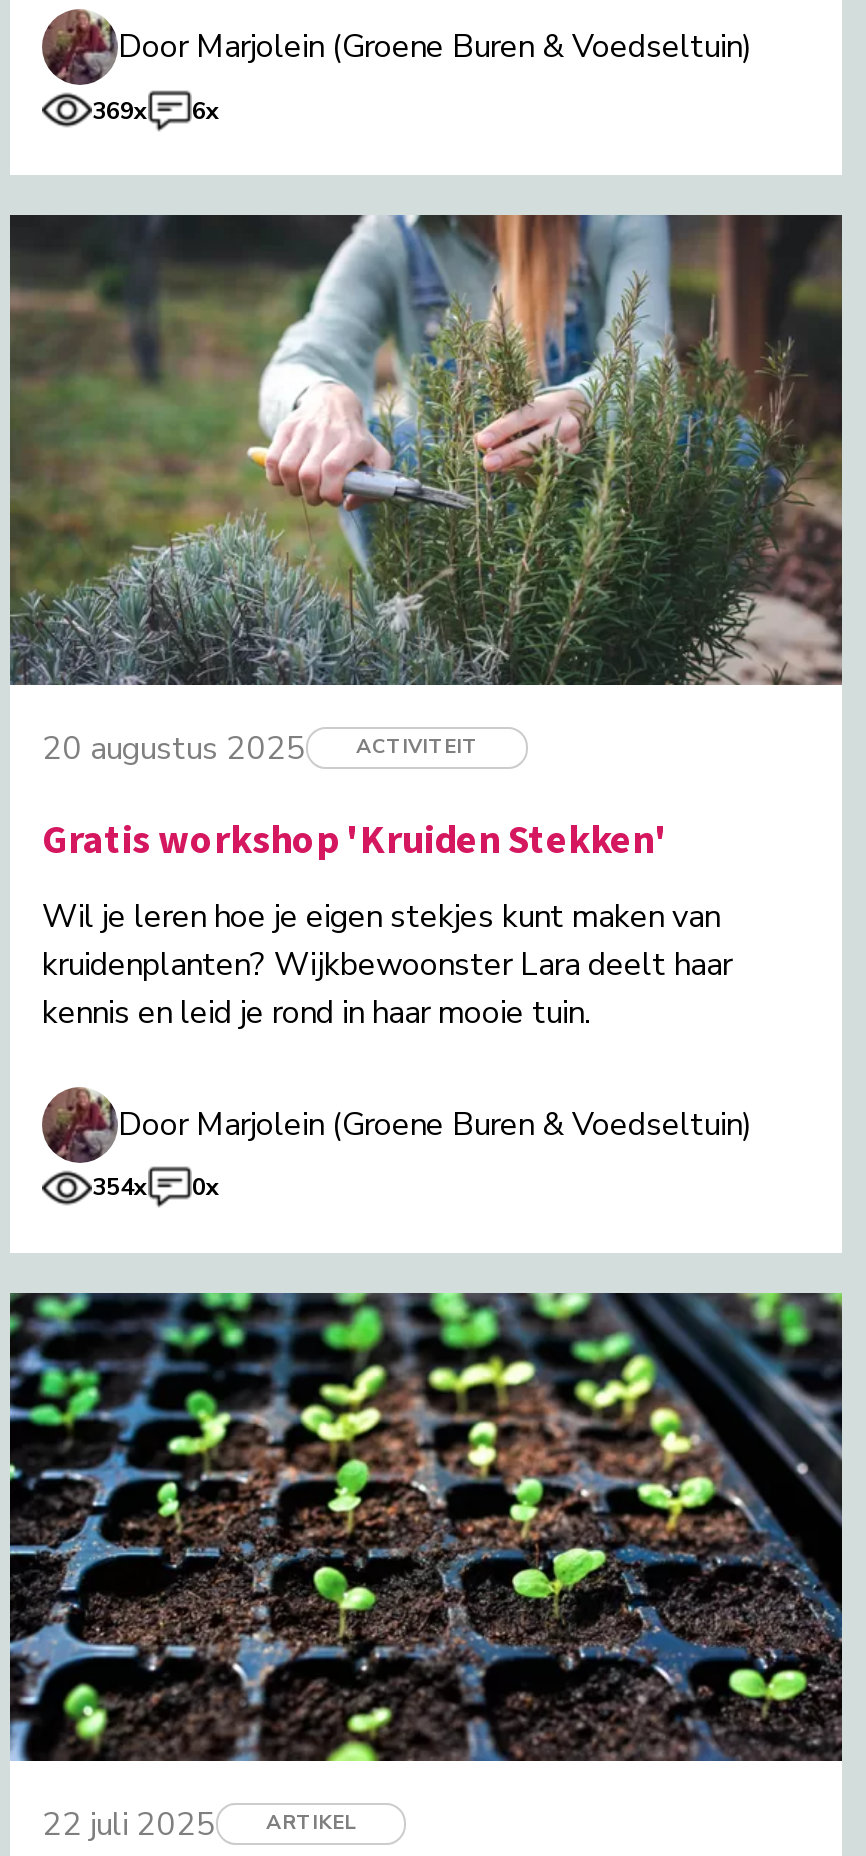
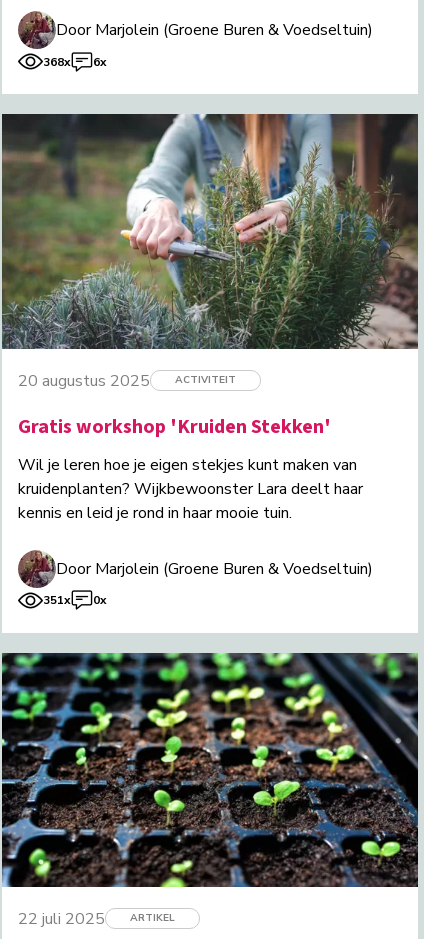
- 369x 6x
+ 368x 6x

- 354x
+ 351x
